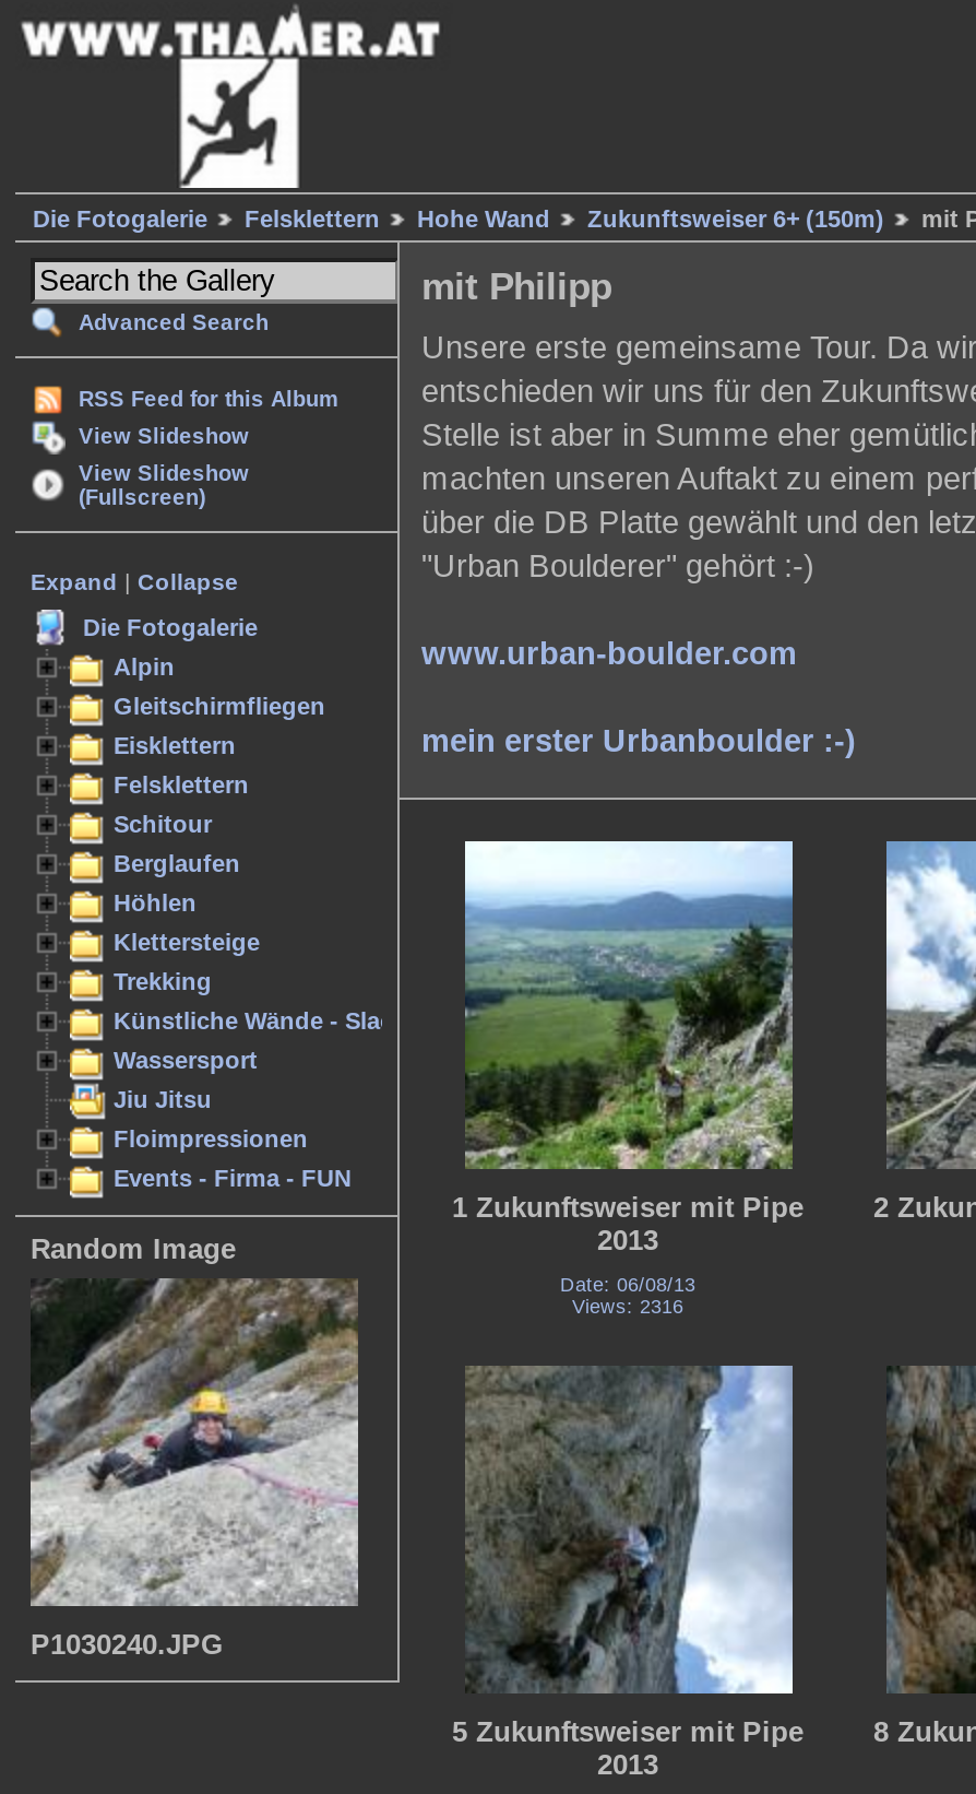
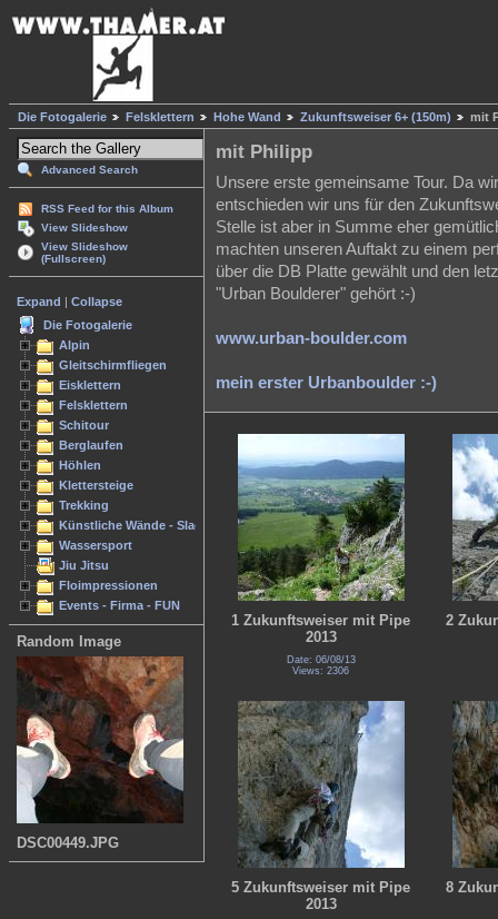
- [image]
- P1030240.JPG
+ [image]
+ DSC00449.JPG

- Views: 2316
+ Views: 2306
